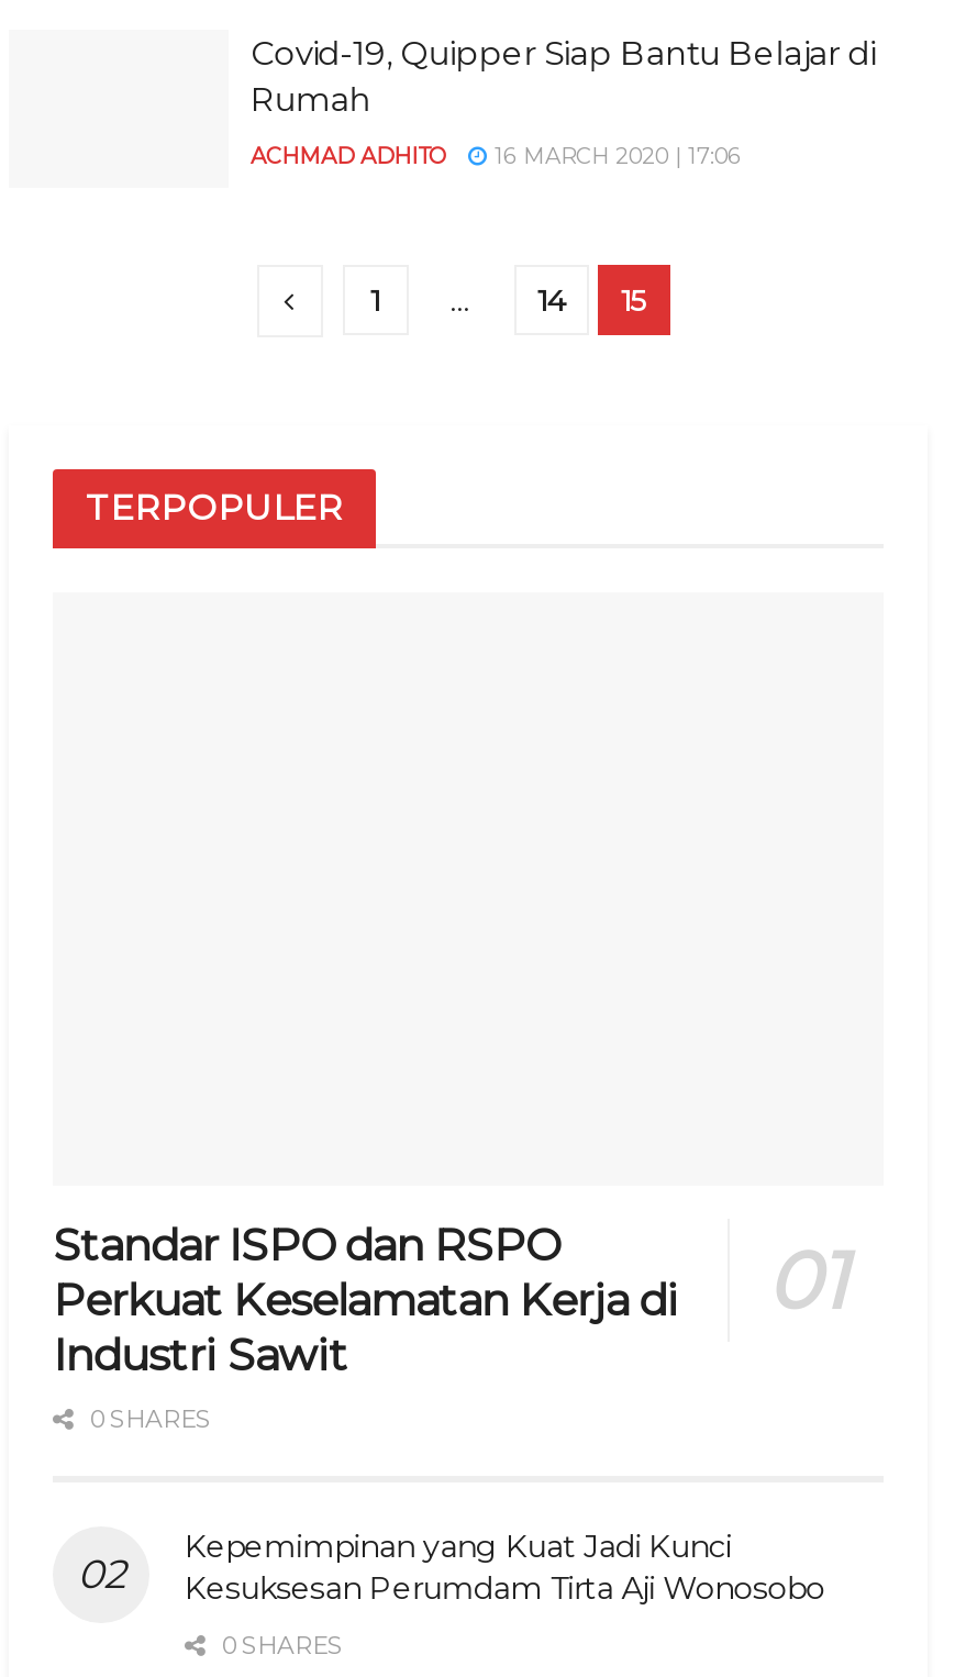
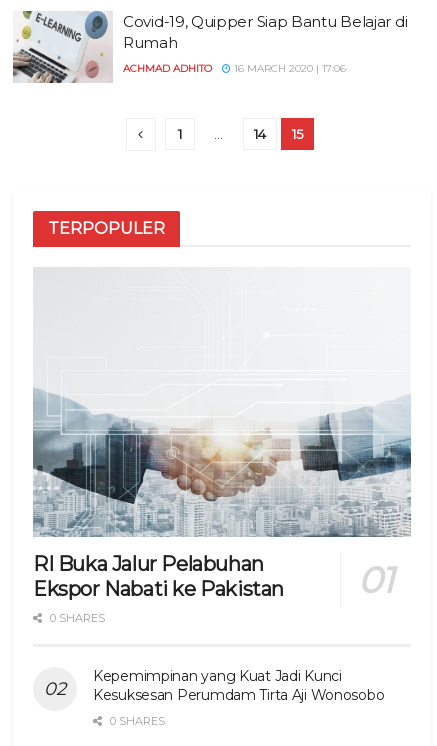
+ [image]

+ [image]

- Standar ISPO dan RSPO
- Perkuat Keselamatan Kerja di
- Industri Sawit
+ RI Buka Jalur Pelabuhan
+ Ekspor Nabati ke Pakistan
